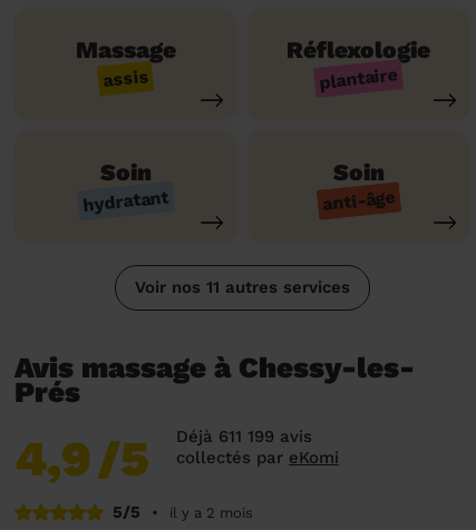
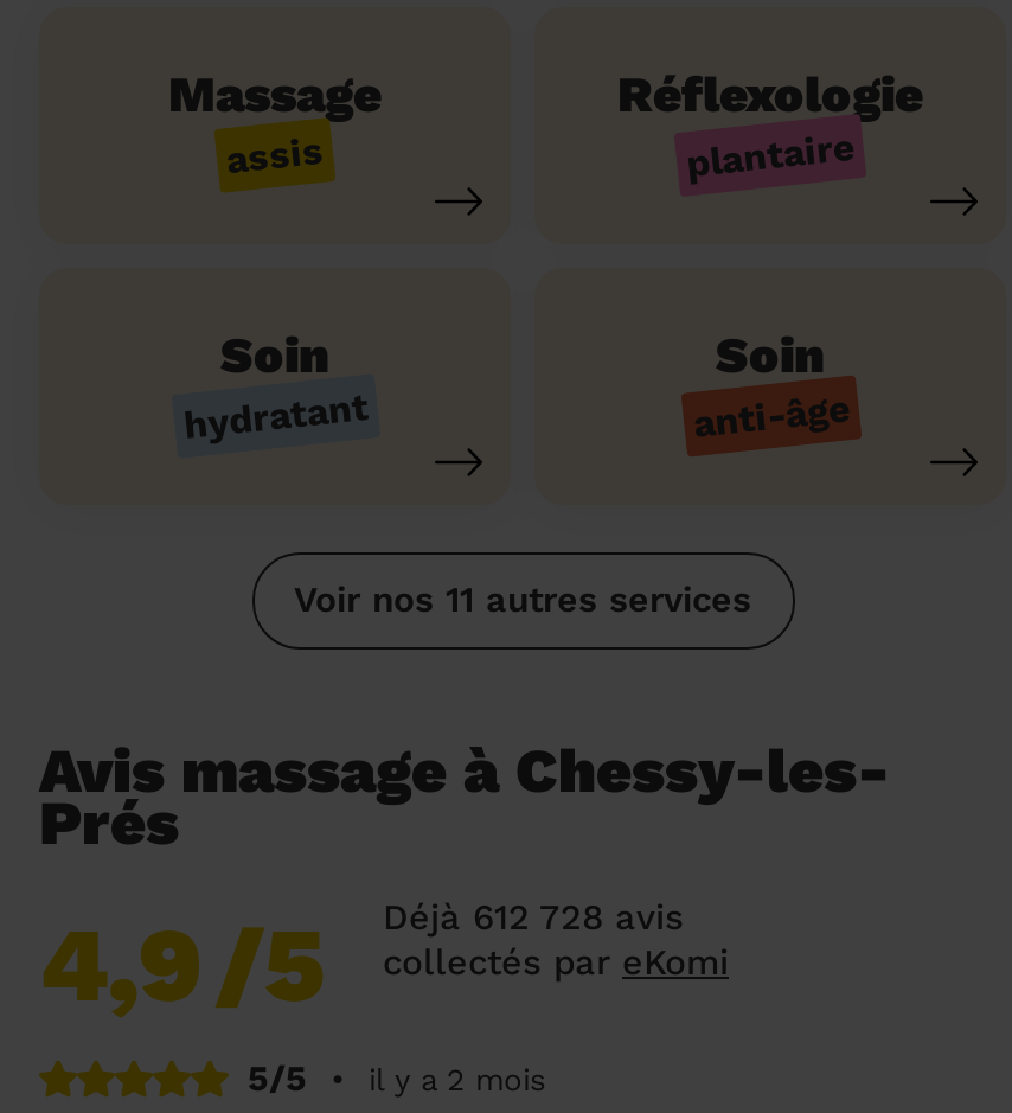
- Déjà 611 199 avis
+ Déjà 612 728 avis
